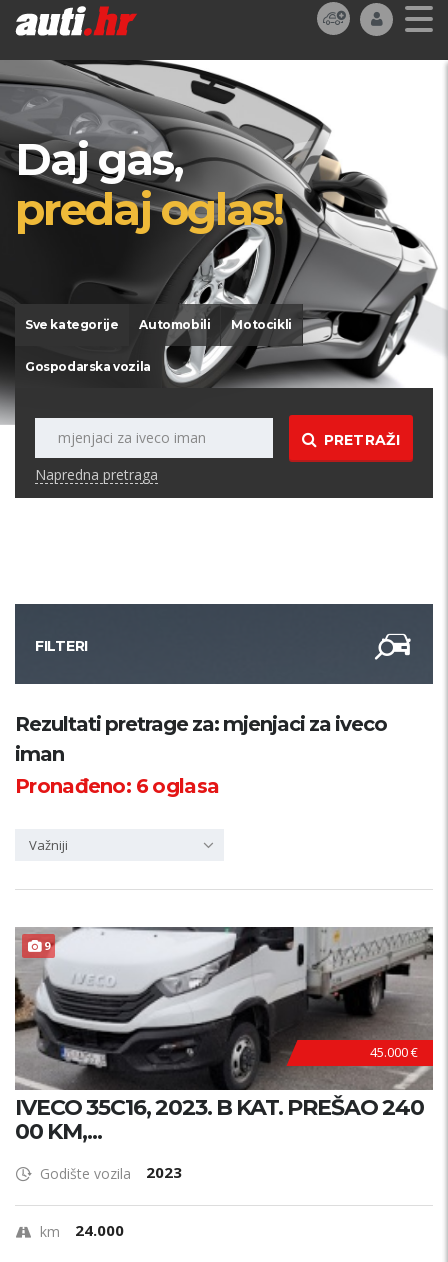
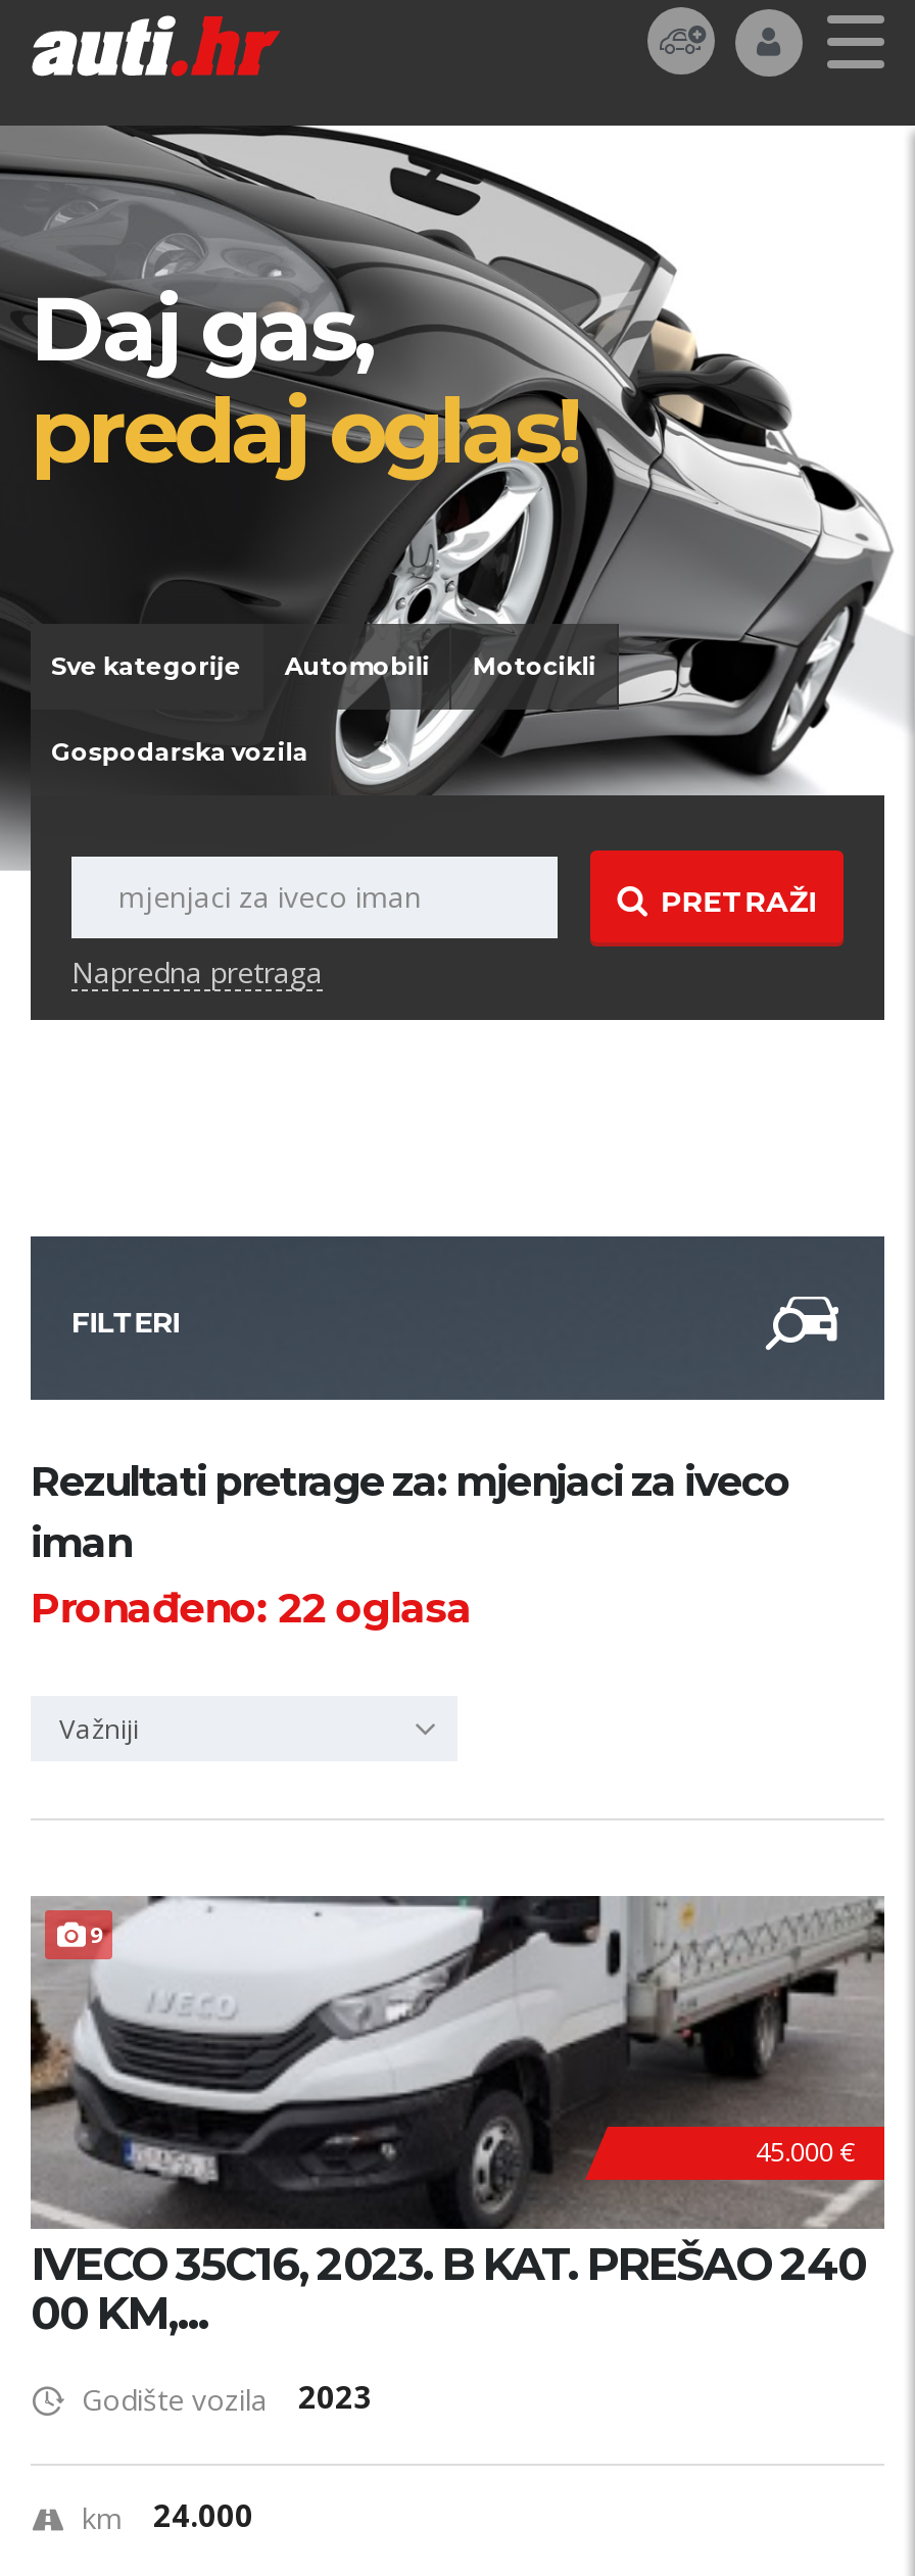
- Pronađeno: 6 oglasa
+ Pronađeno: 22 oglasa
